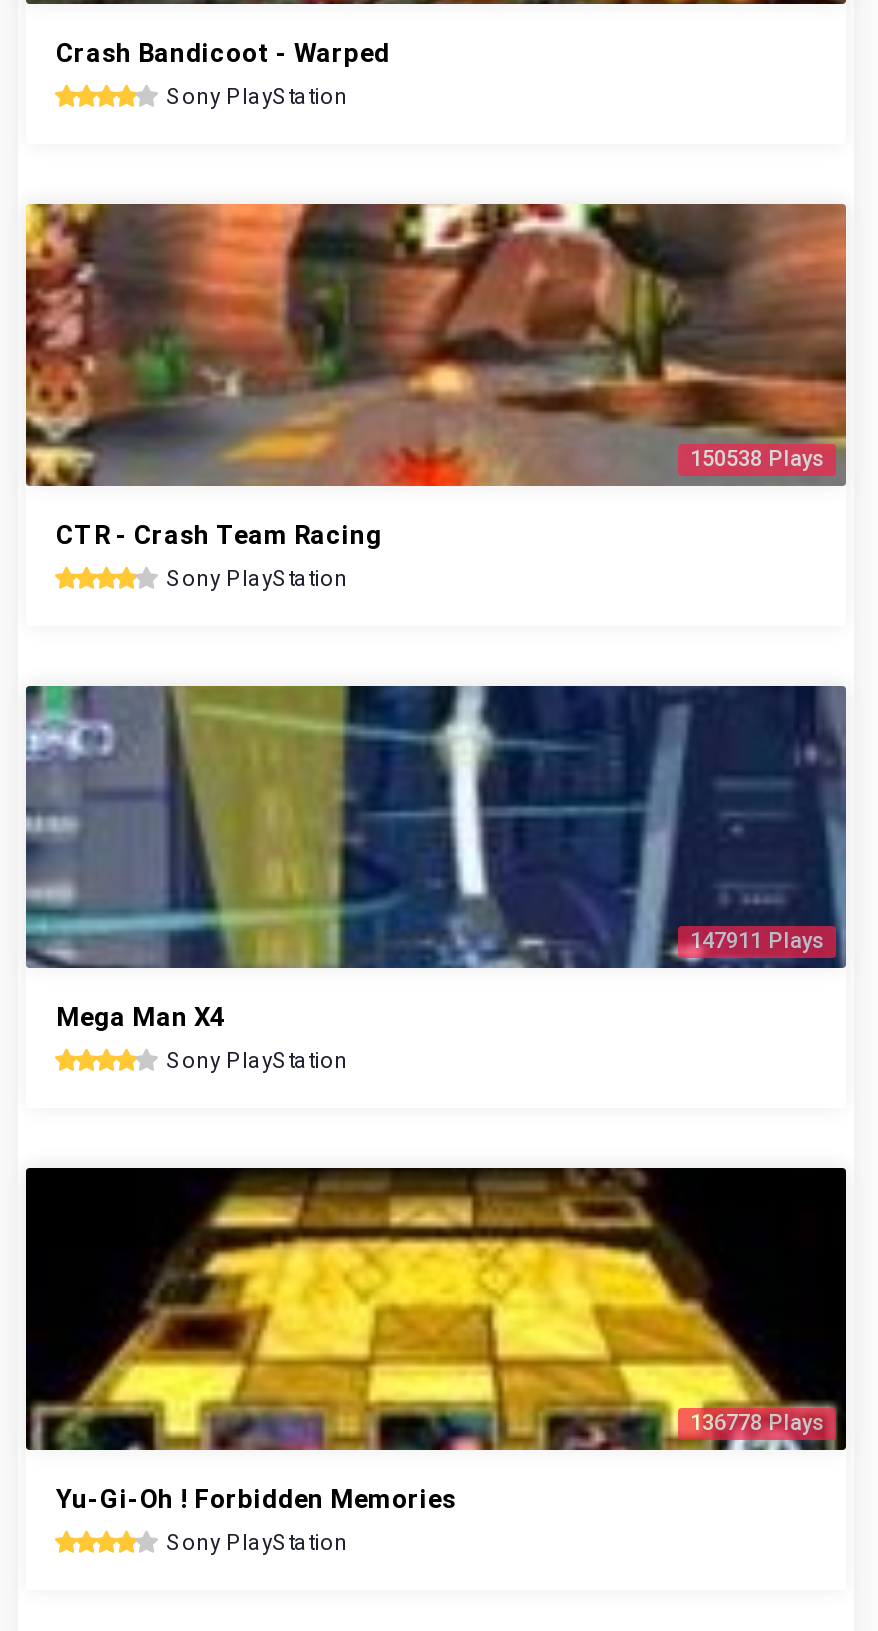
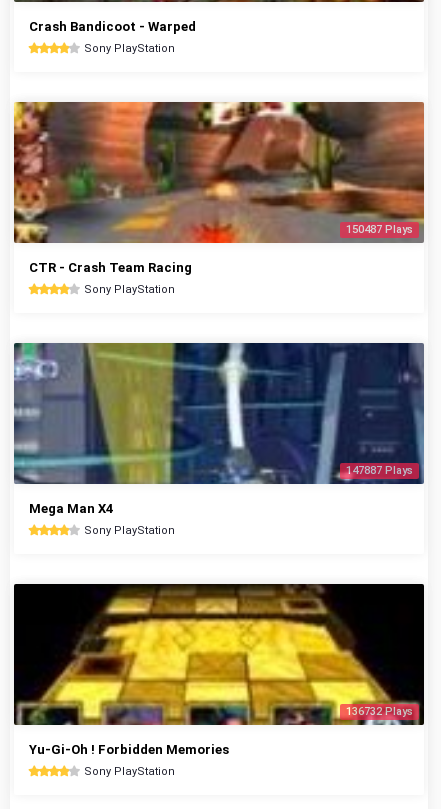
- 150538 Plays
+ 150487 Plays

- 147911 Plays
+ 147887 Plays

- 136778 Plays
+ 136732 Plays
